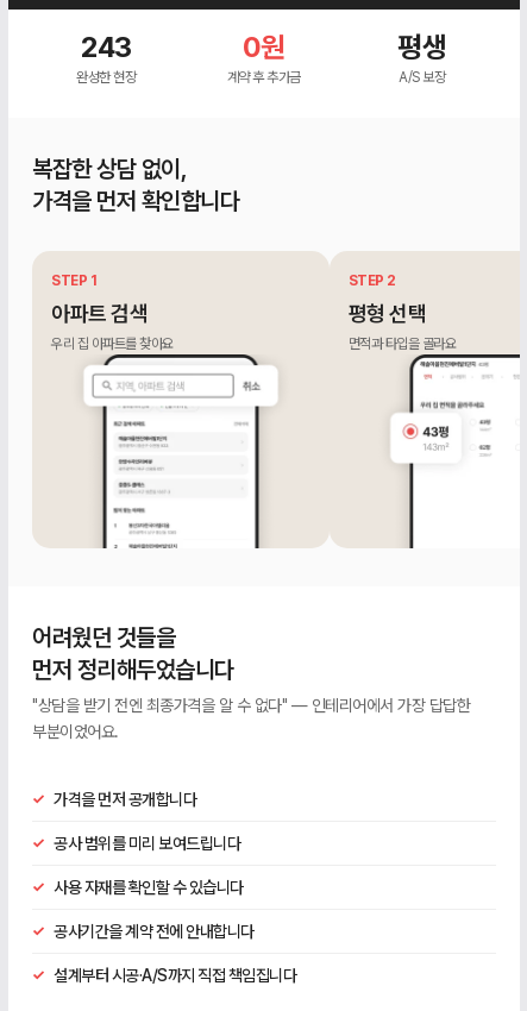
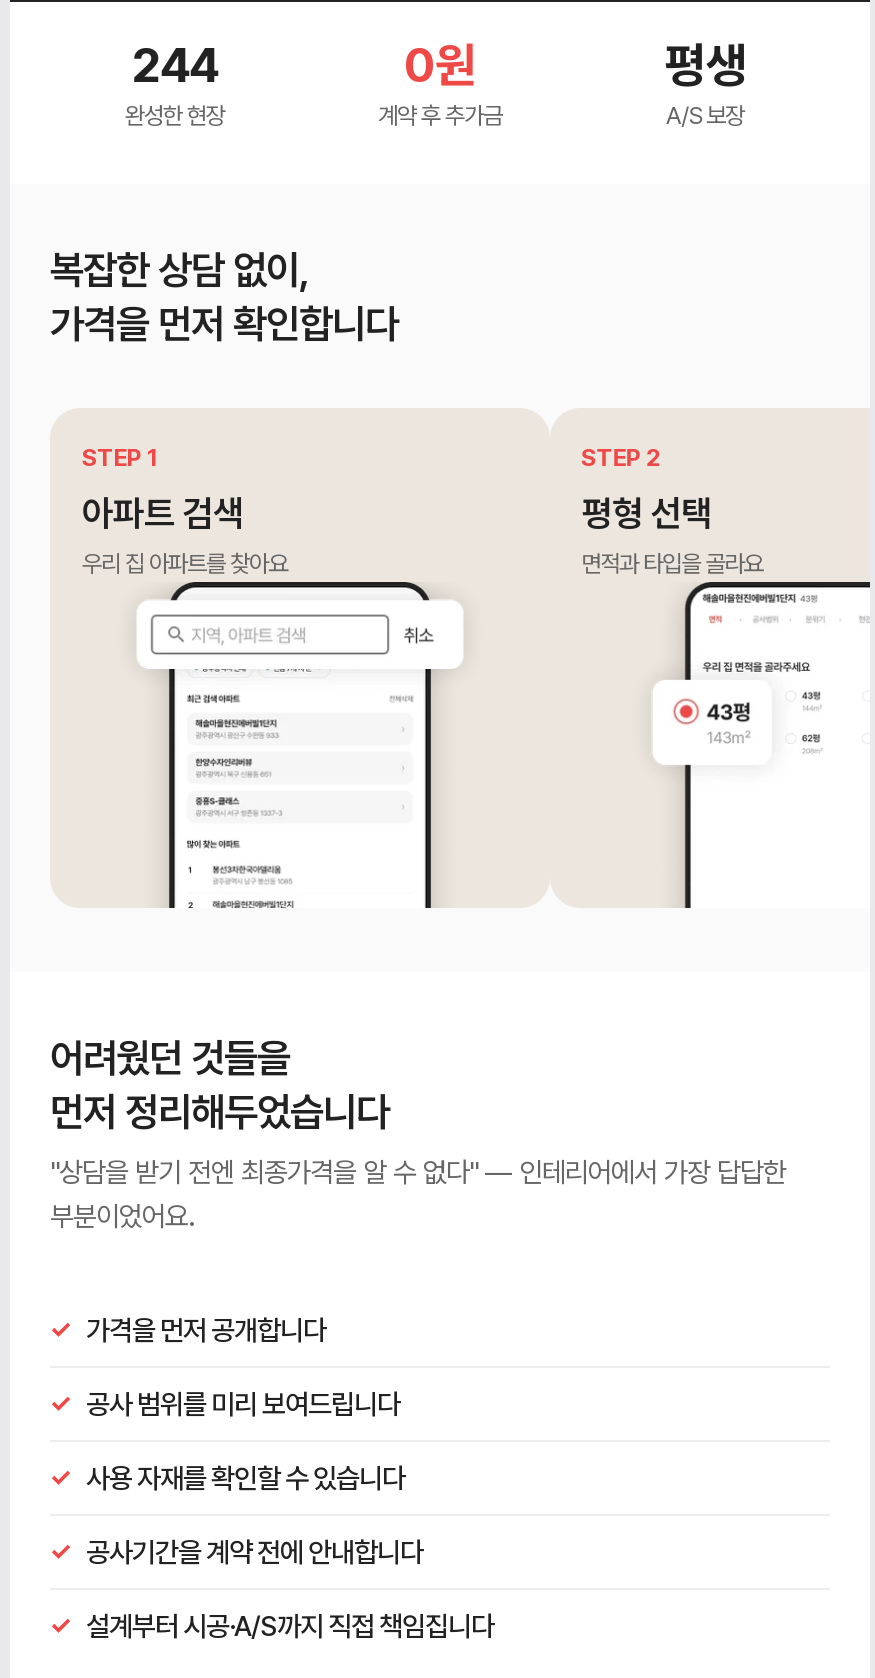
- 243
+ 244
